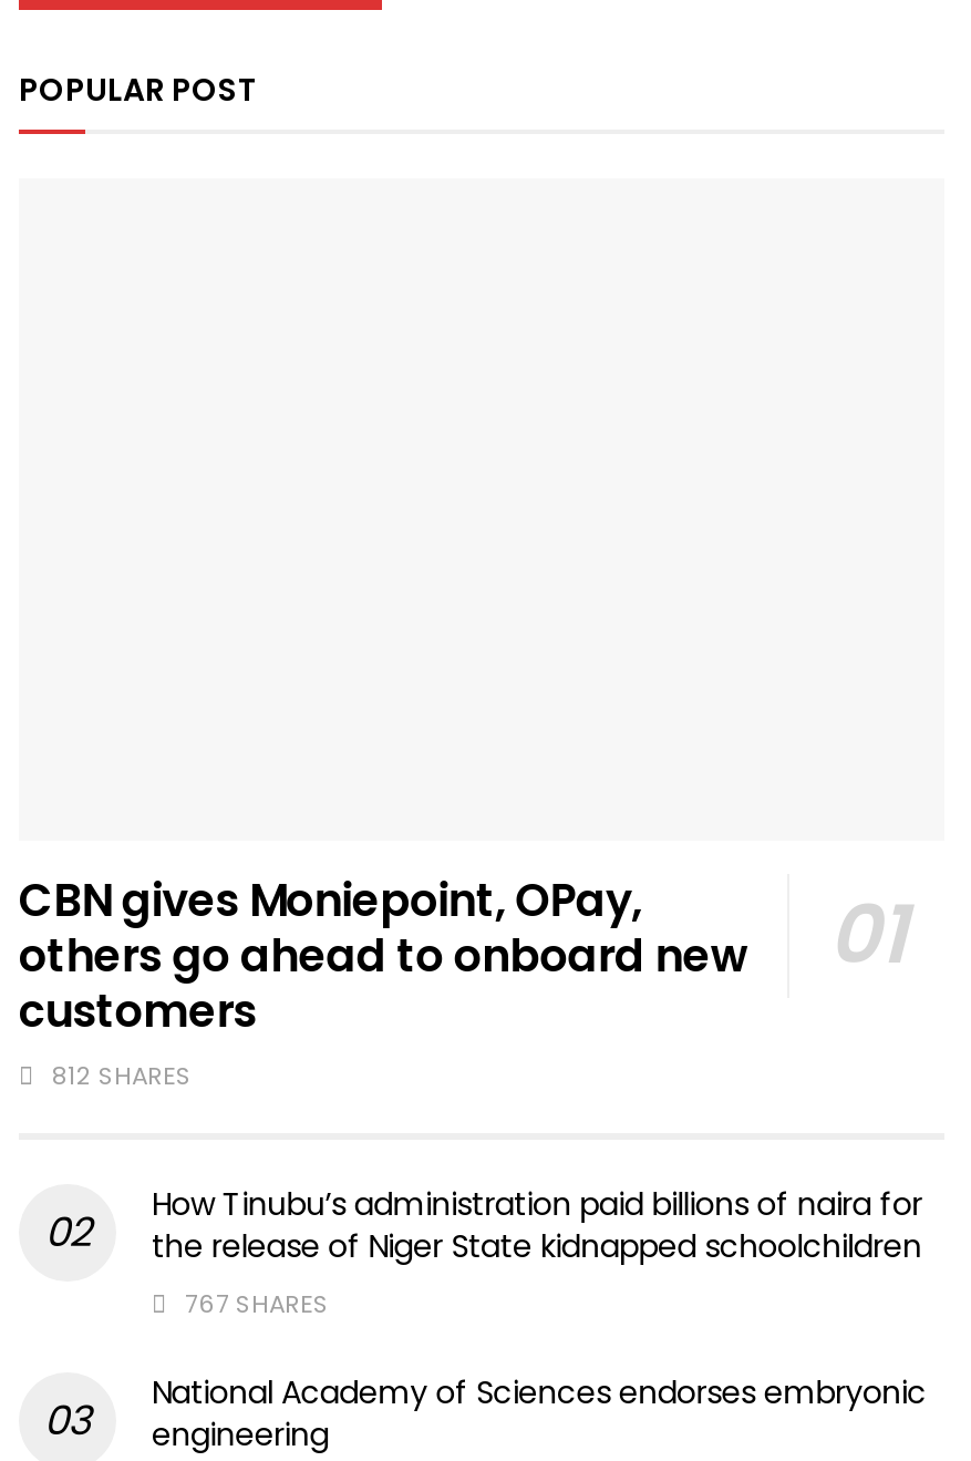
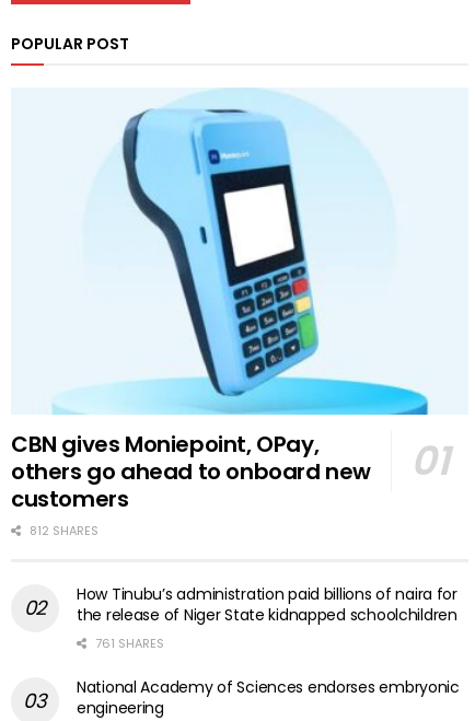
+ [image]

- 767 SHARES
+ 761 SHARES
